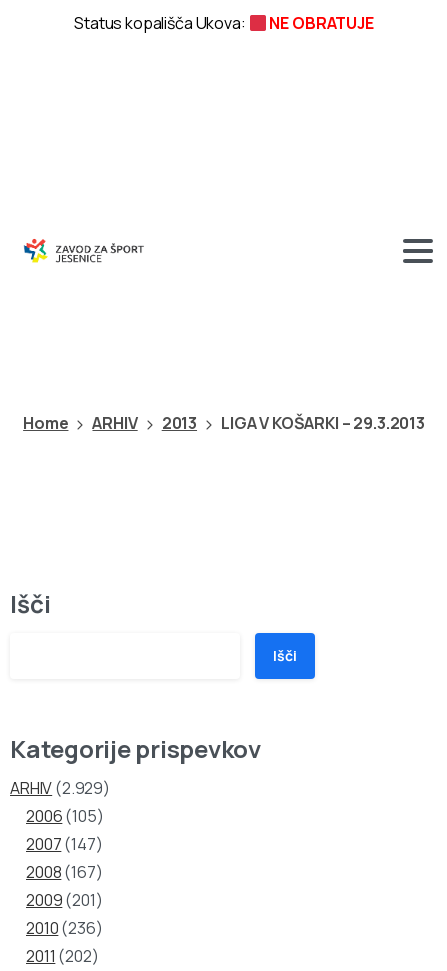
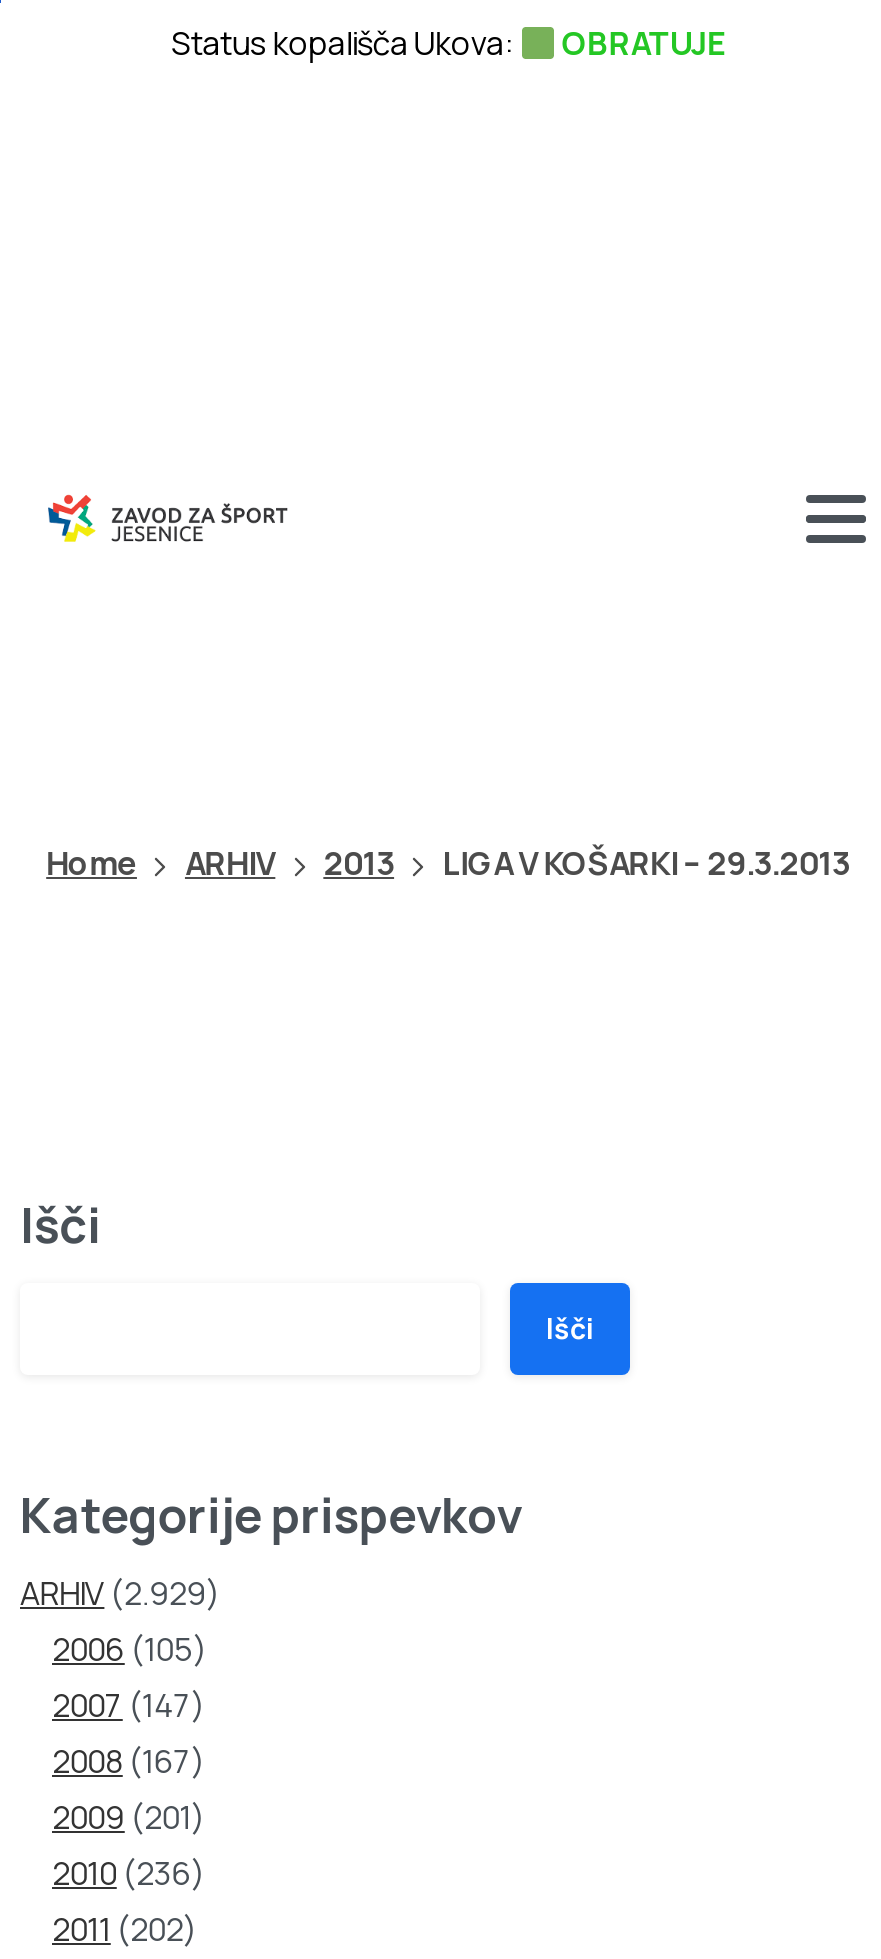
- NE OBRATUJE
+ OBRATUJE
